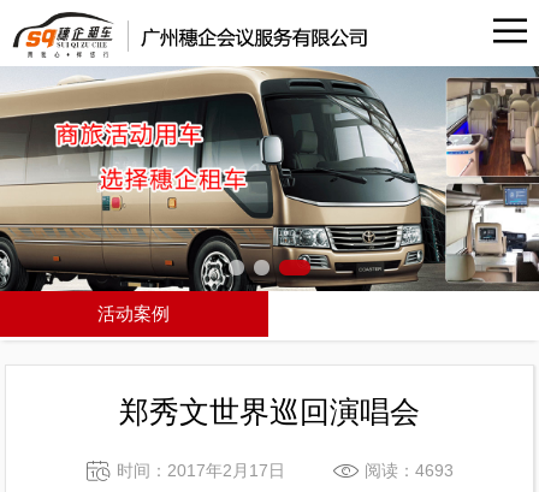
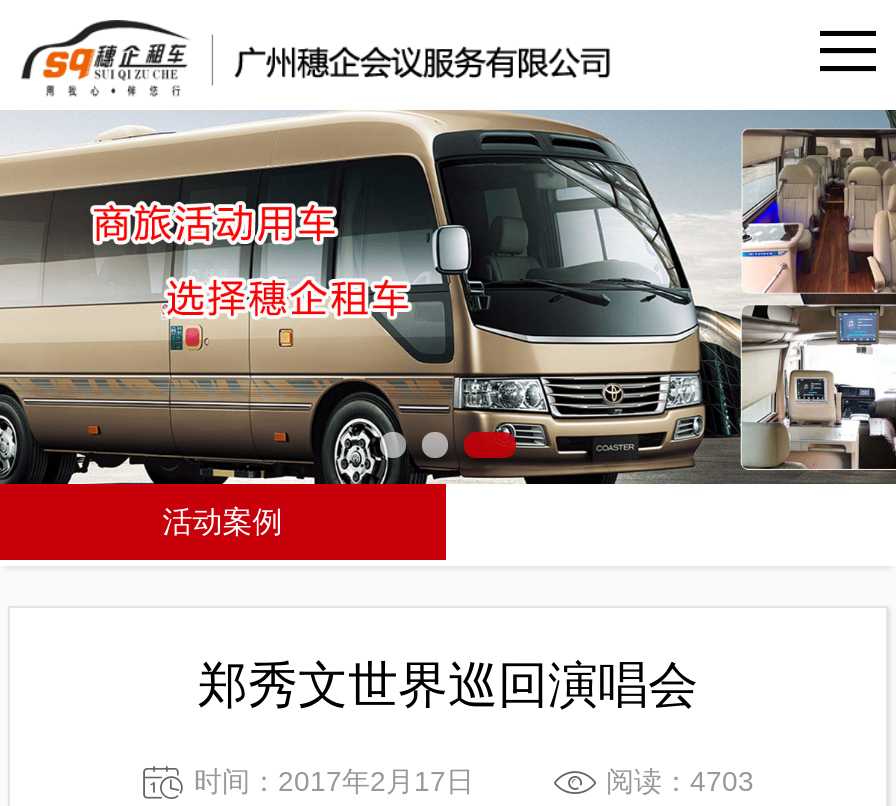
- 阅读：4693
+ 阅读：4703
